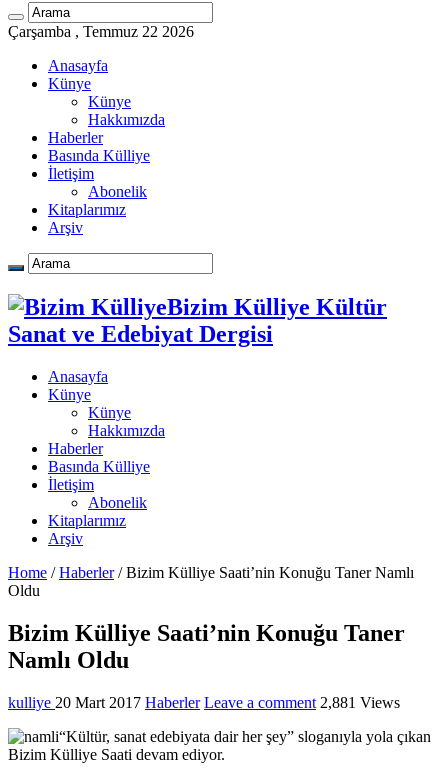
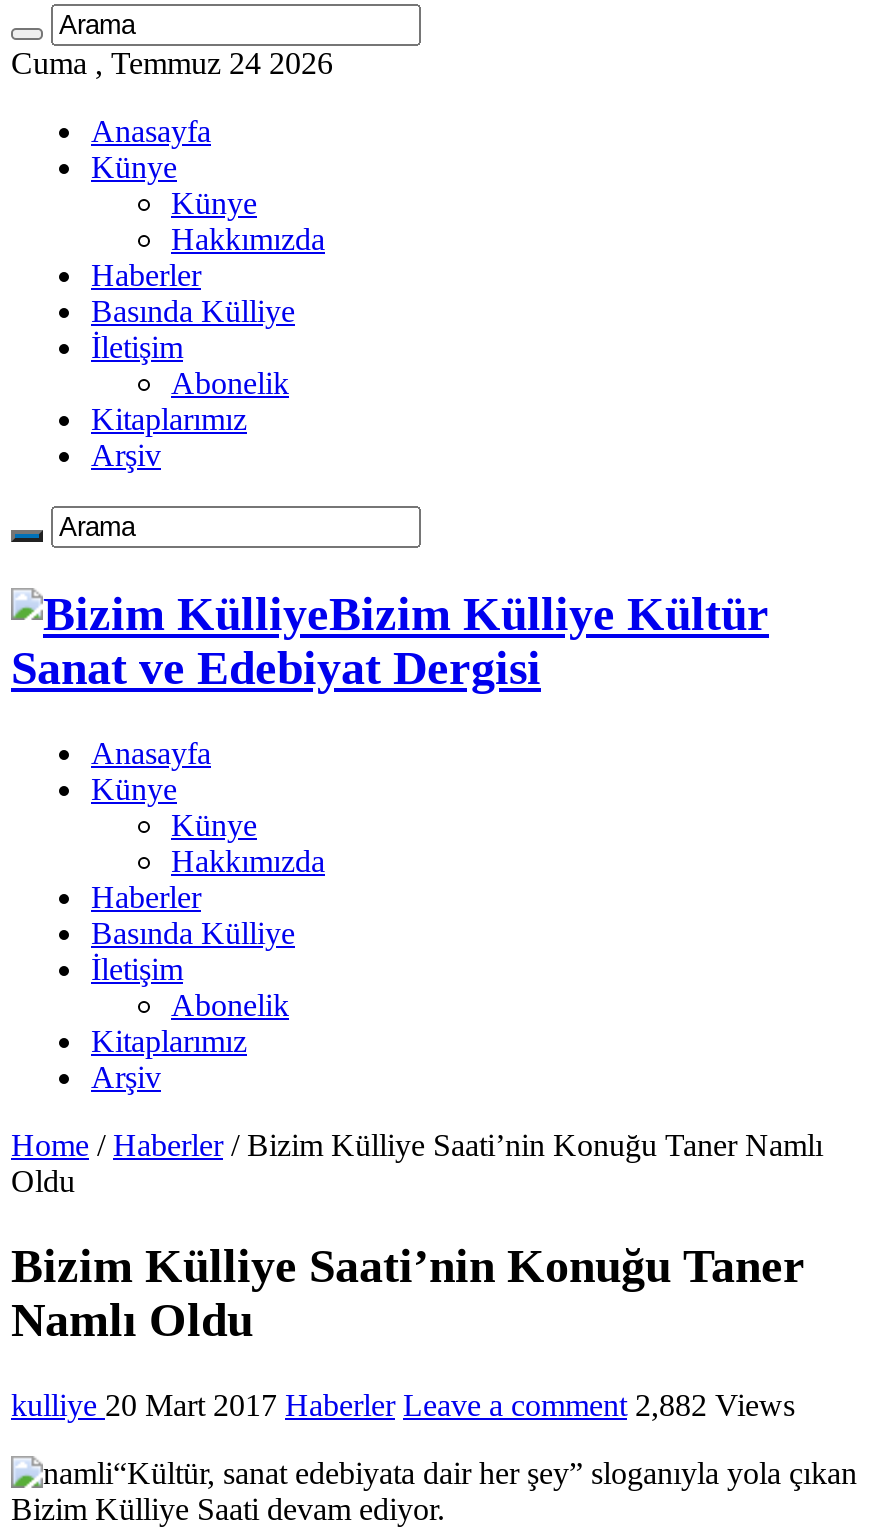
- Çarşamba , Temmuz 22 2026
+ Cuma , Temmuz 24 2026

- kulliye 20 Mart 2017 Haberler Leave a comment 2,881 Views
+ kulliye 20 Mart 2017 Haberler Leave a comment 2,882 Views
